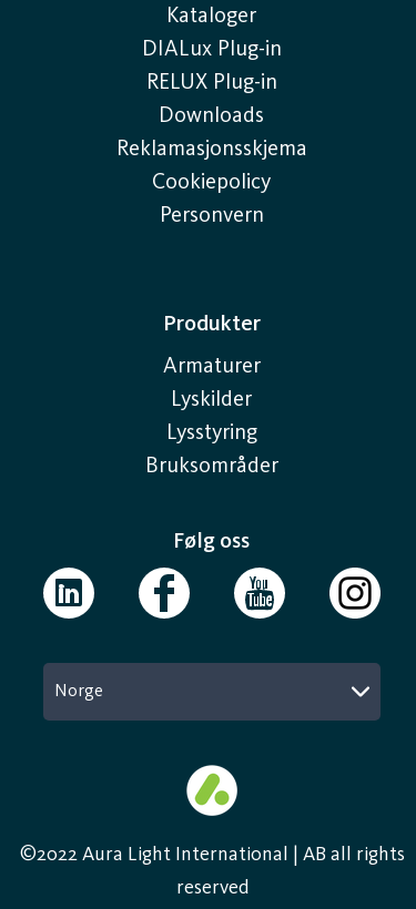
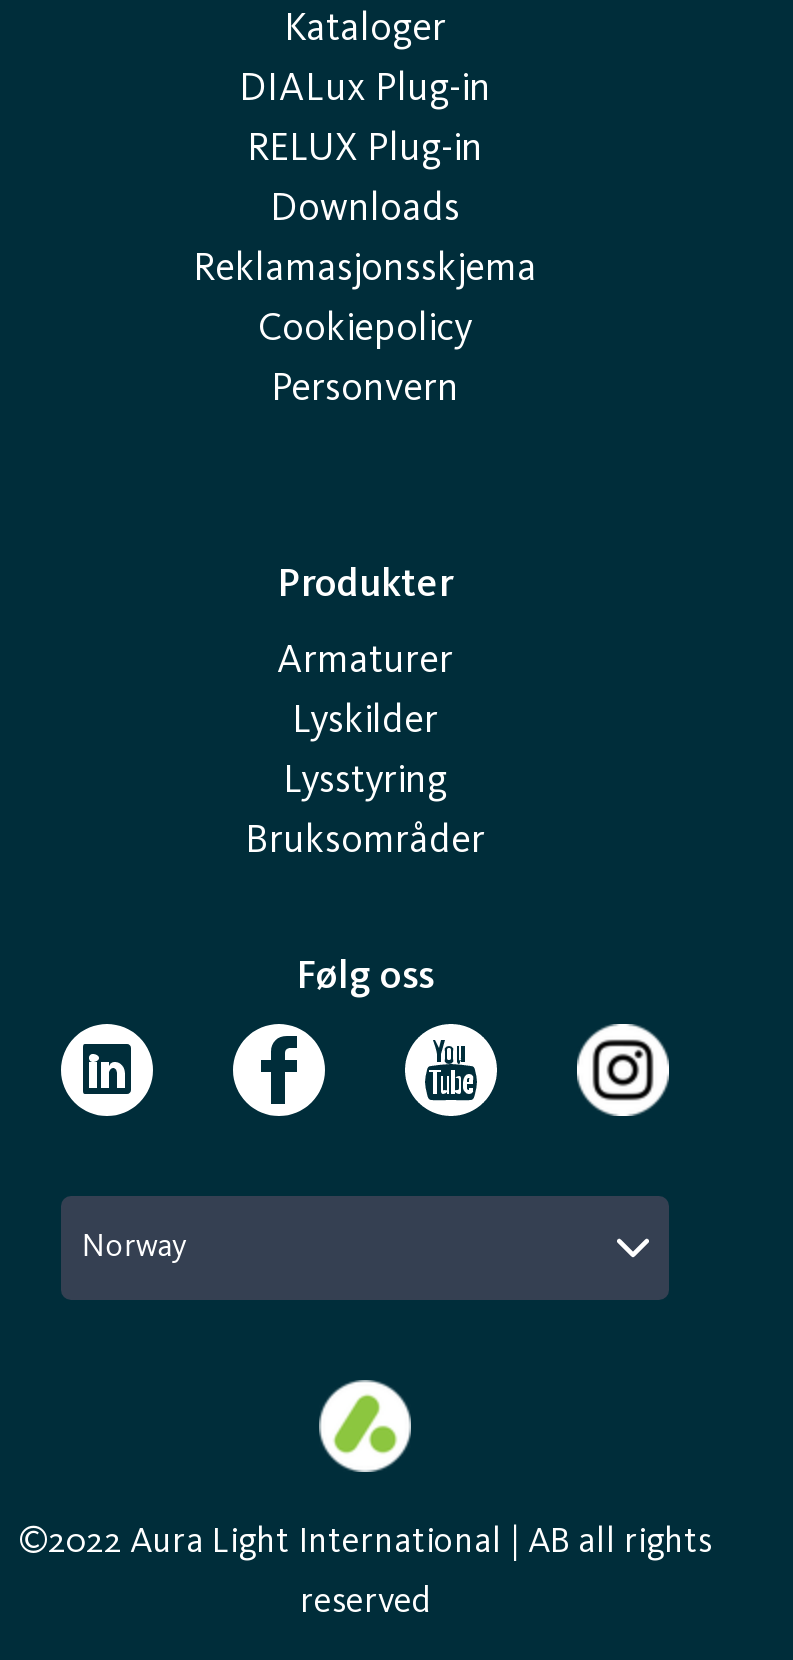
- Norge
+ Norway
